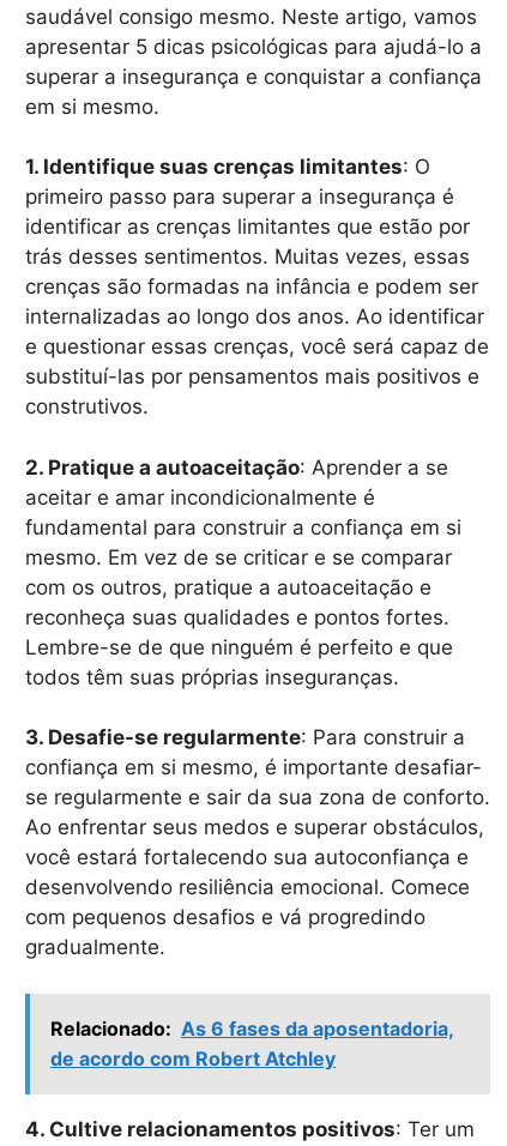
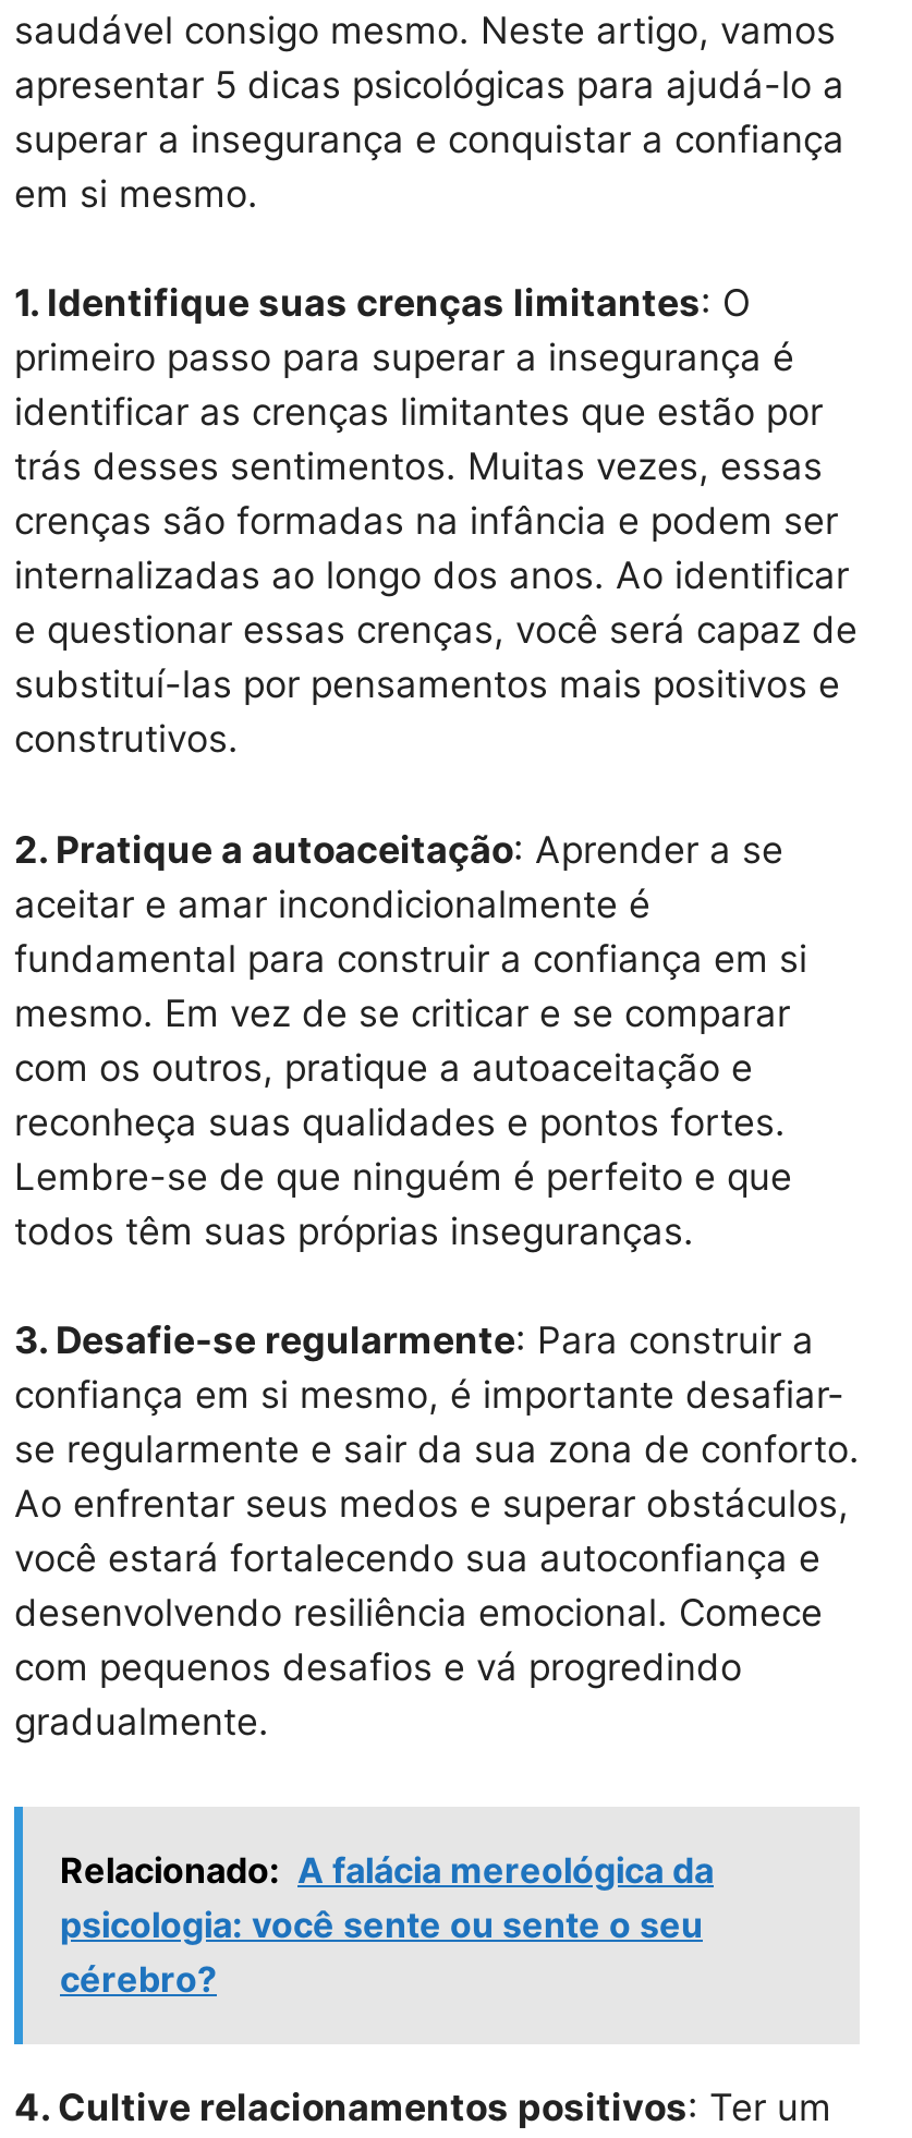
- Relacionado: As 6 fases da aposentadoria,
- de acordo com Robert Atchley
+ Relacionado: A falácia mereológica da
+ psicologia: você sente ou sente o seu
+ cérebro?
